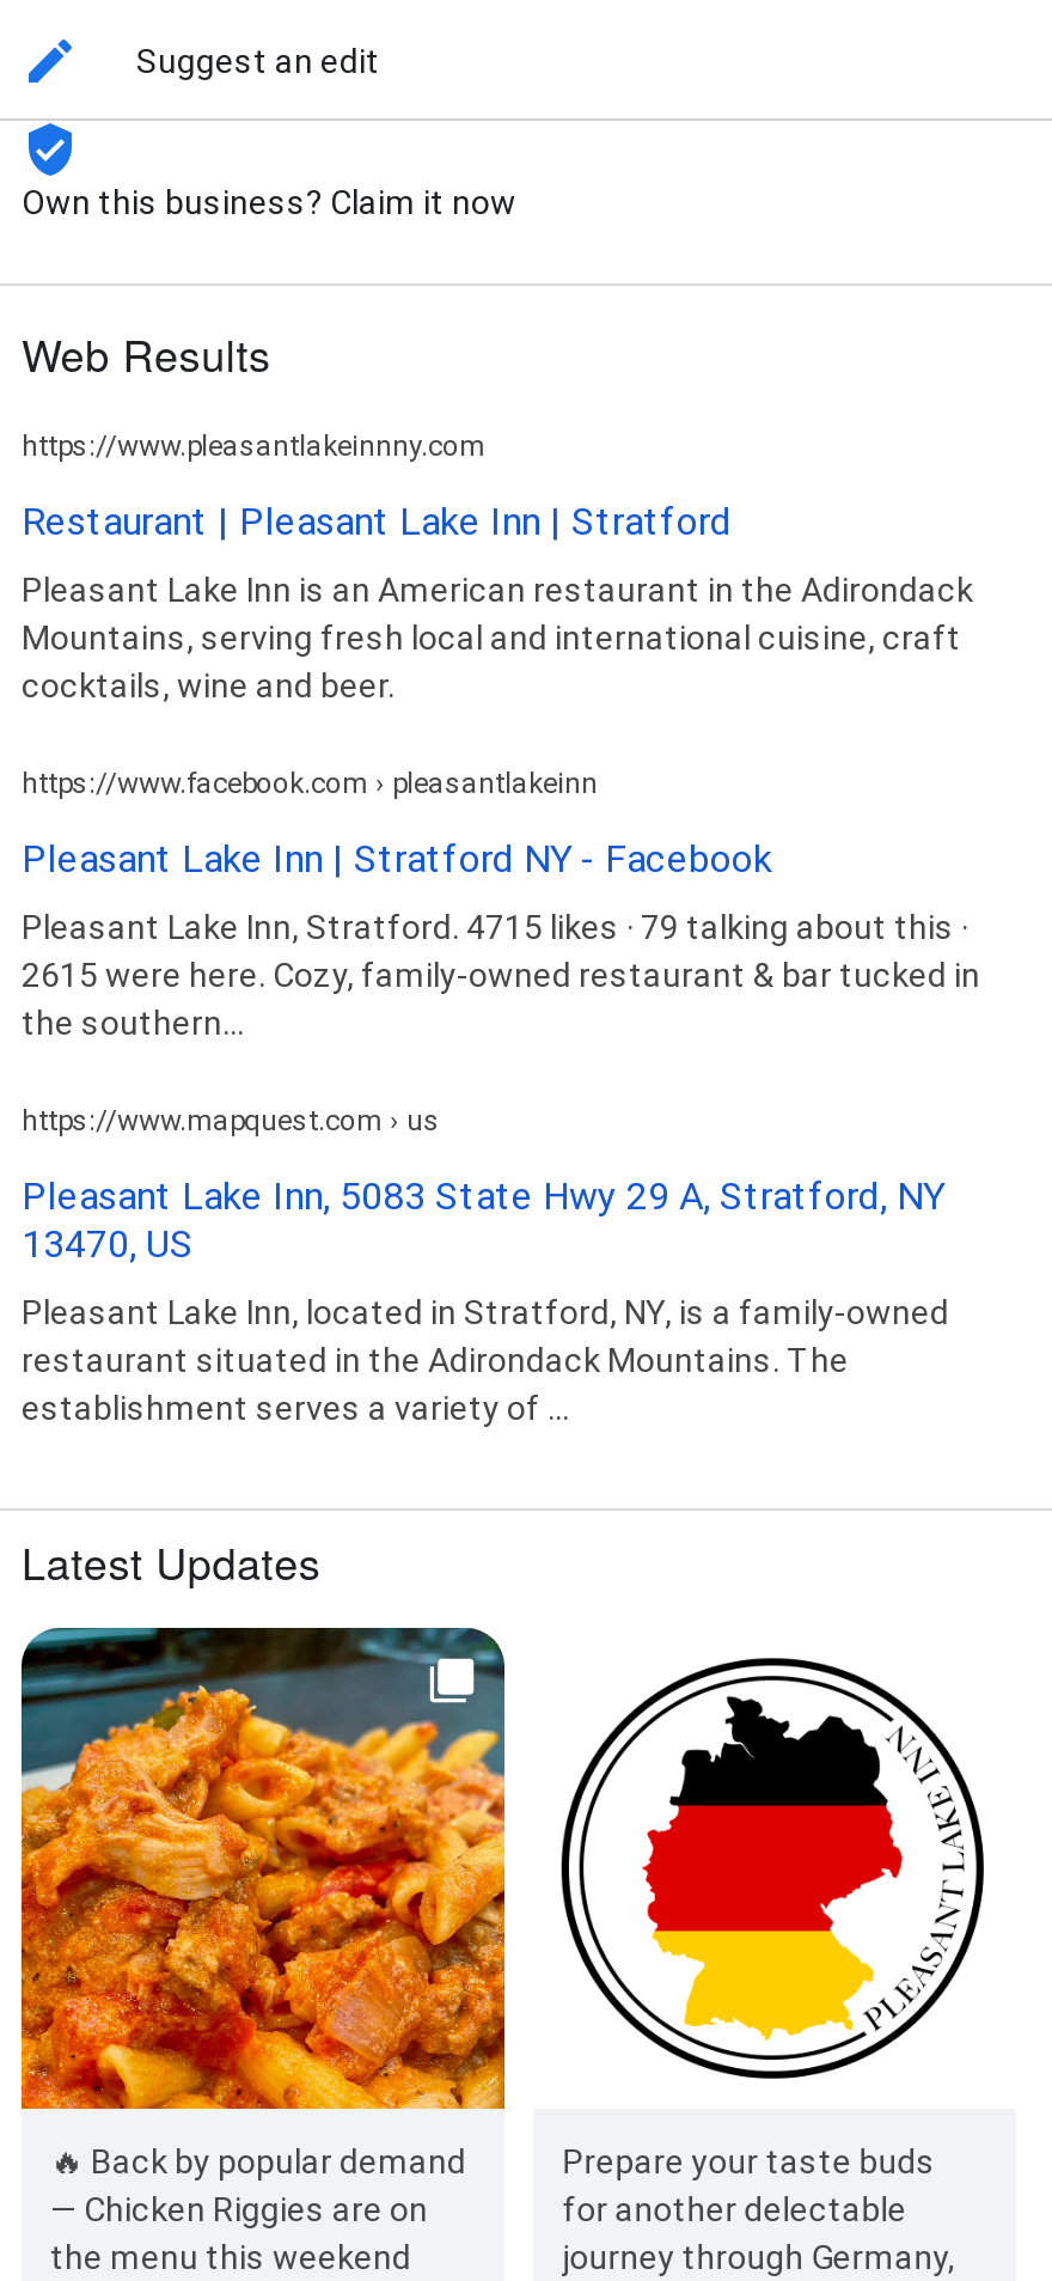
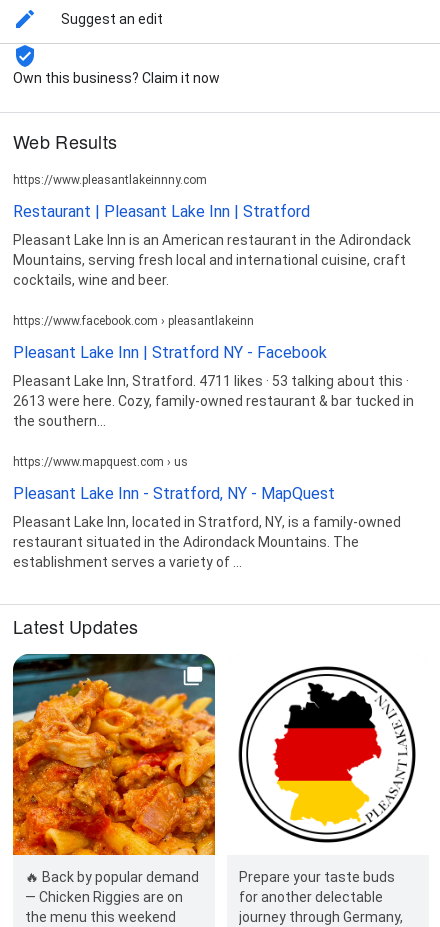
- Pleasant Lake Inn, Stratford. 4715 likes · 79 talking about this ·
+ Pleasant Lake Inn, Stratford. 4711 likes · 53 talking about this ·

- 2615 were here. Cozy, family-owned restaurant & bar tucked in
+ 2613 were here. Cozy, family-owned restaurant & bar tucked in

- Pleasant Lake Inn, 5083 State Hwy 29 A, Stratford, NY
- 13470, US
+ Pleasant Lake Inn - Stratford, NY - MapQuest
